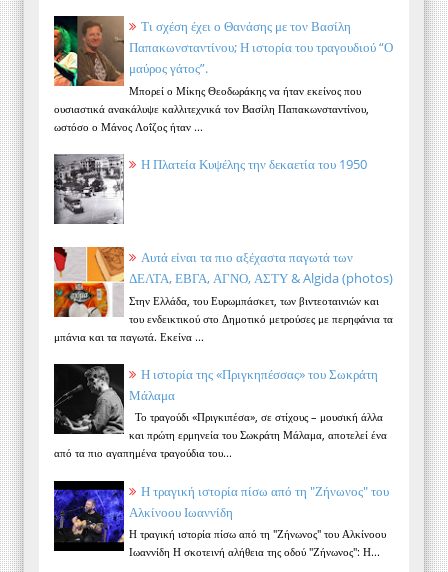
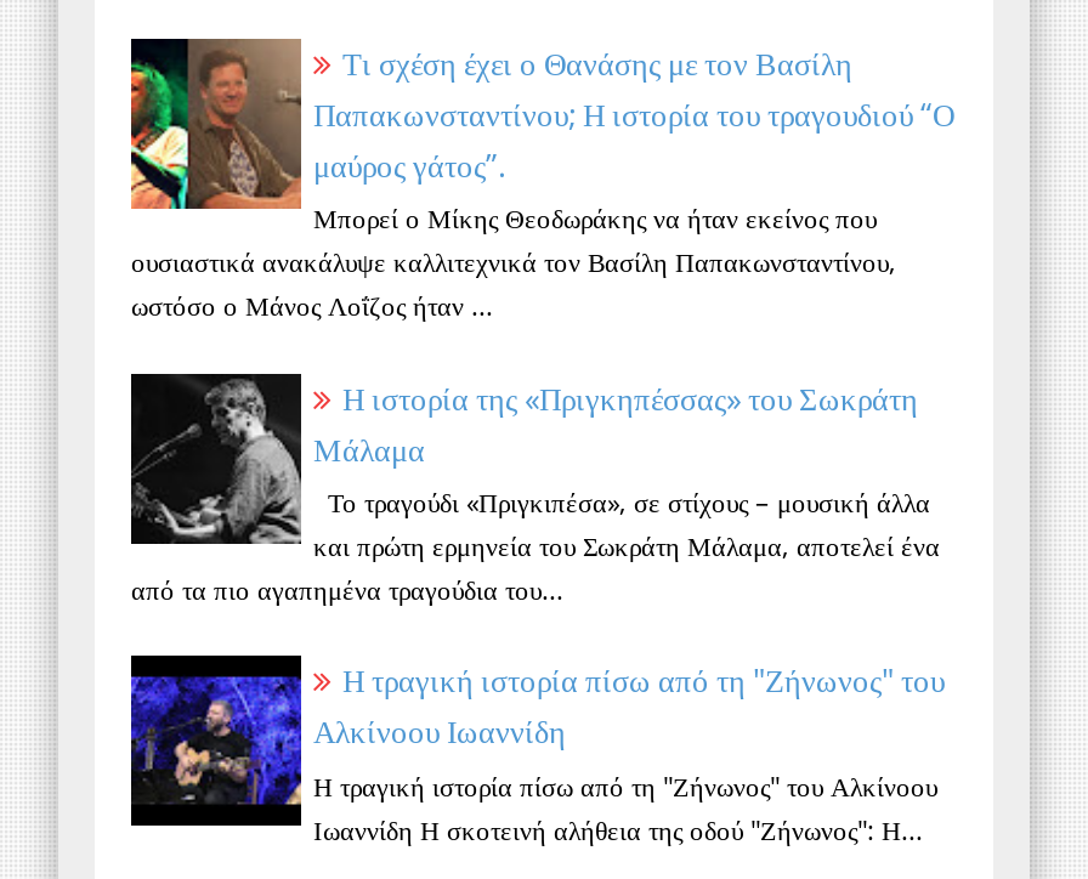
- [image]
- Η Πλατεία Κυψέλης την δεκαετία του 1950

- [image]
- Αυτά είναι τα πιο αξέχαστα παγωτά των
- ΔΕΛΤΑ, ΕΒΓΑ, ΑΓΝΟ, ΑΣΤΥ & Algida (photos)
- Στην Ελλάδα, του Ευρωμπάσκετ, των βιντεοταινιών και
- του ενδεικτικού στο Δημοτικό μετρούσες με περηφάνια τα
- μπάνια και τα παγωτά. Εκείνα ...
